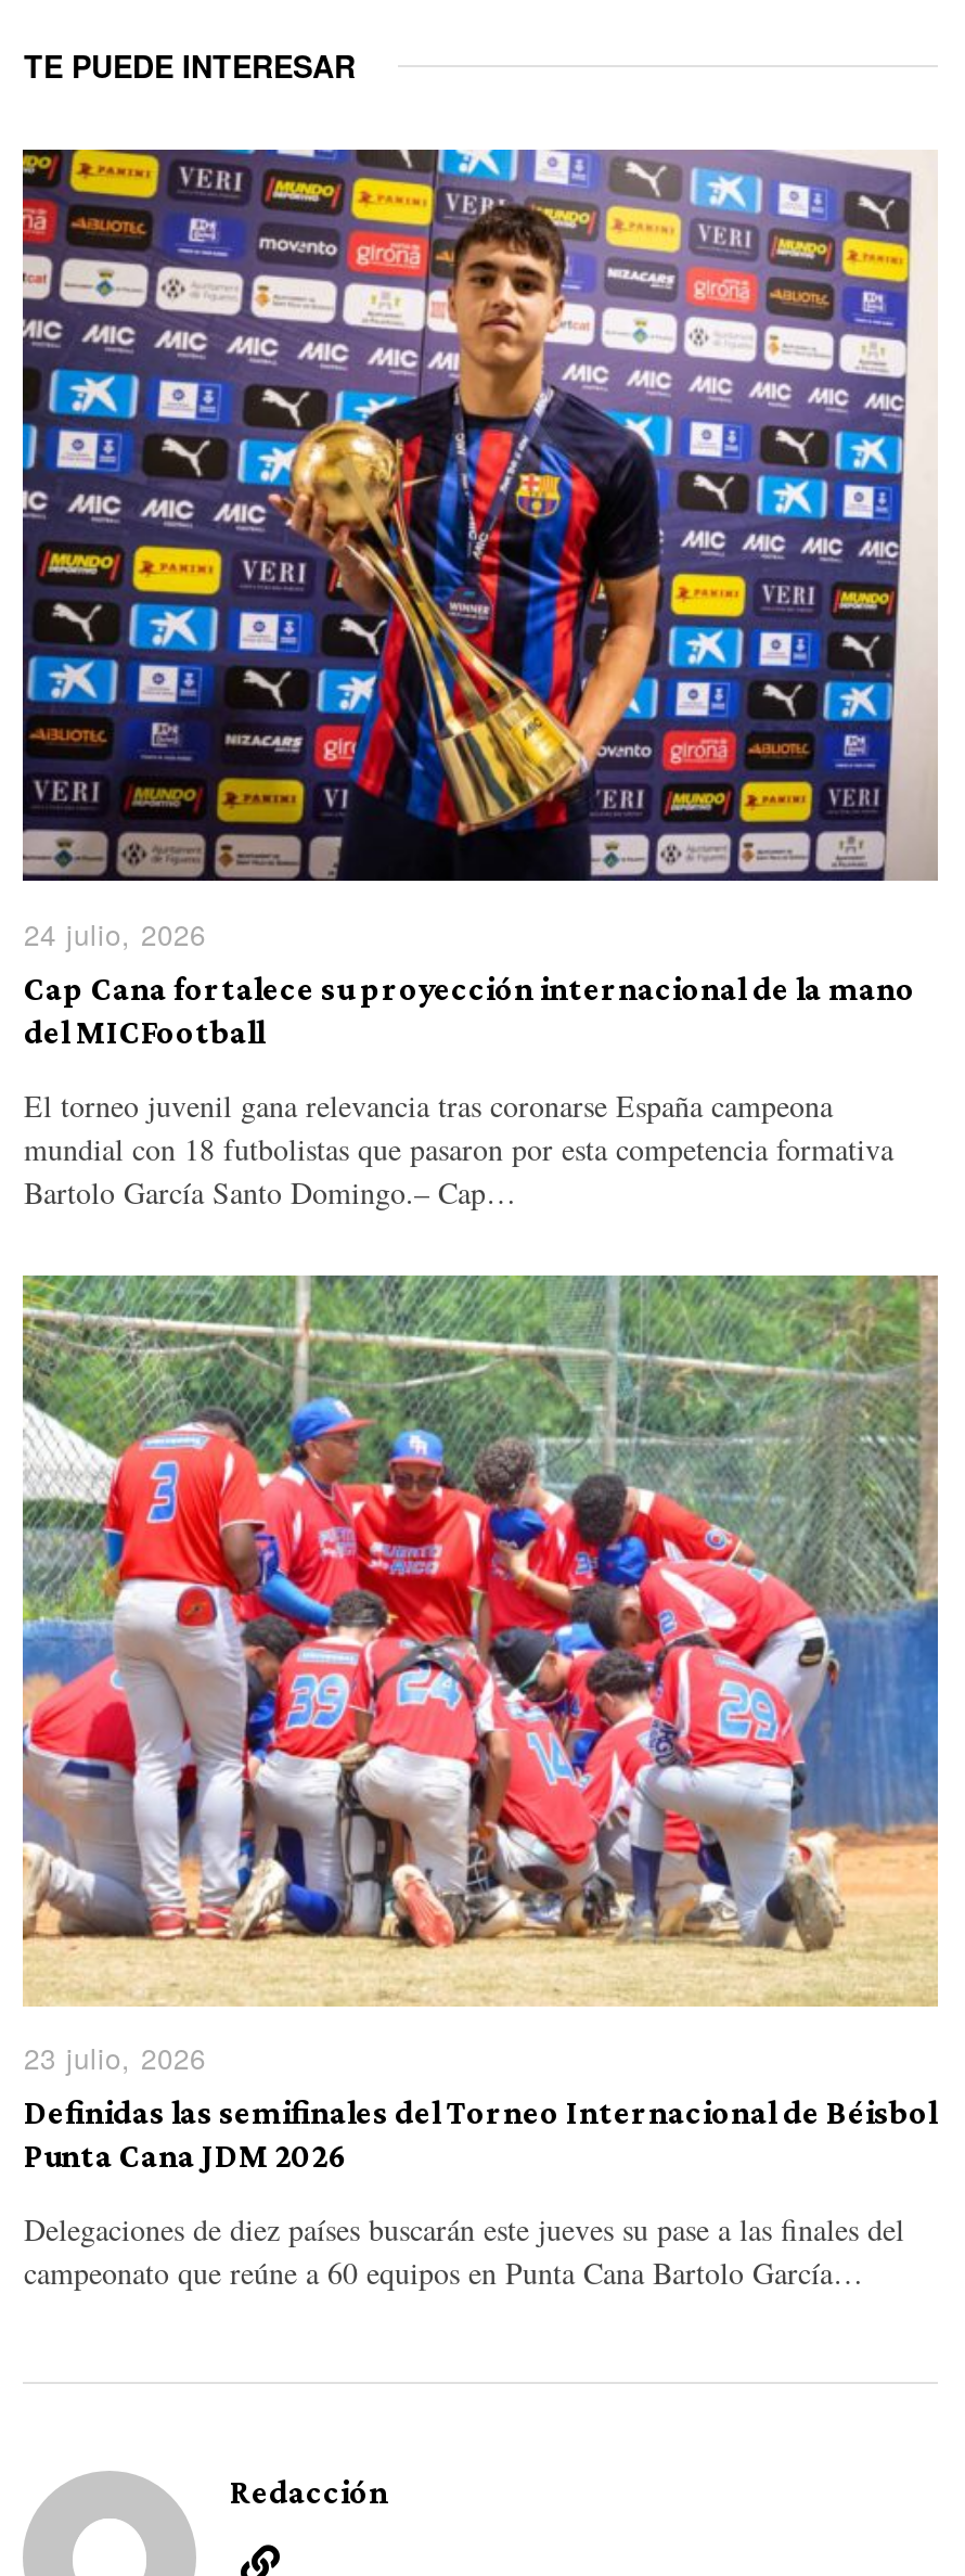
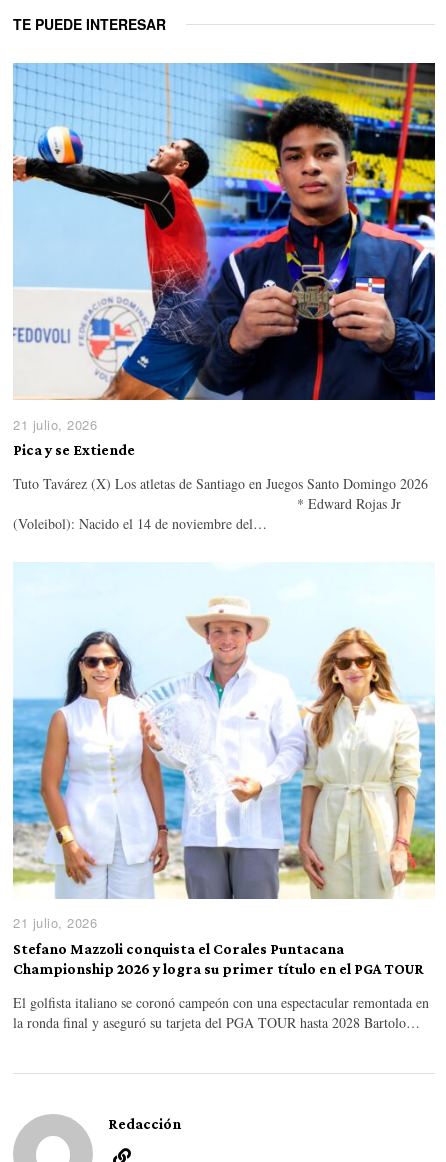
- [image]
- 24 julio, 2026
- Cap Cana fortalece su proyección internacional de la mano
- del MICFootball
+ [image]
+ 21 julio, 2026
+ Pica y se Extiende

- El torneo juvenil gana relevancia tras coronarse España campeona
- mundial con 18 futbolistas que pasaron por esta competencia formativa
- Bartolo García Santo Domingo.– Cap…
+ Tuto Tavárez (X) Los atletas de Santiago en Juegos Santo Domingo 2026
+ * Edward Rojas Jr
+ (Voleibol): Nacido el 14 de noviembre del…

- [image]
- 23 julio, 2026
- Definidas las semifinales del Torneo Internacional de Béisbol
- Punta Cana JDM 2026
+ [image]
+ 21 julio, 2026
+ Stefano Mazzoli conquista el Corales Puntacana
+ Championship 2026 y logra su primer título en el PGA TOUR

- Delegaciones de diez países buscarán este jueves su pase a las finales del
- campeonato que reúne a 60 equipos en Punta Cana Bartolo García…
+ El golfista italiano se coronó campeón con una espectacular remontada en
+ la ronda final y aseguró su tarjeta del PGA TOUR hasta 2028 Bartolo…
